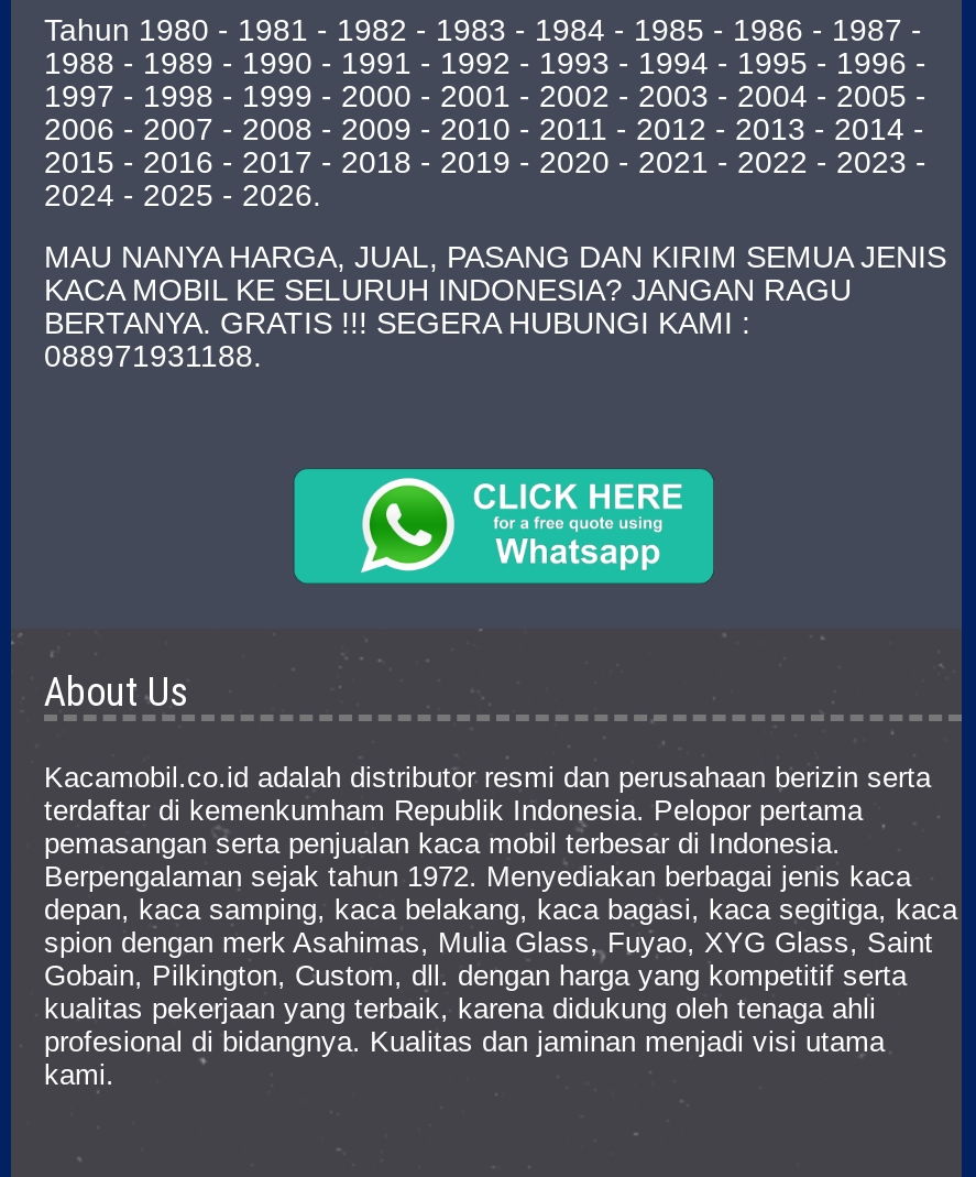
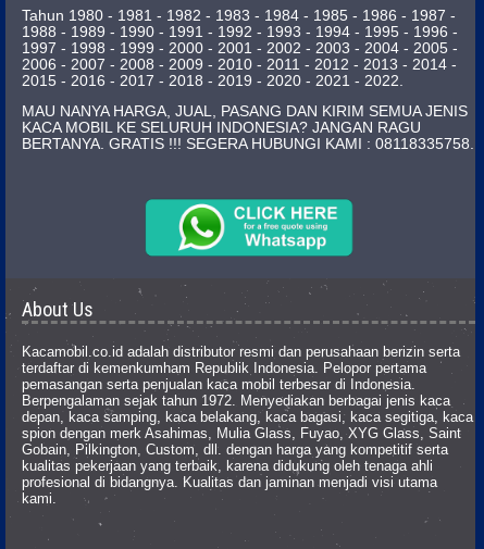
- 2015 - 2016 - 2017 - 2018 - 2019 - 2020 - 2021 - 2022 - 2023 -
- 2024 - 2025 - 2026.
+ 2015 - 2016 - 2017 - 2018 - 2019 - 2020 - 2021 - 2022.

- BERTANYA. GRATIS !!! SEGERA HUBUNGI KAMI :
- 088971931188.
+ BERTANYA. GRATIS !!! SEGERA HUBUNGI KAMI : 08118335758.
